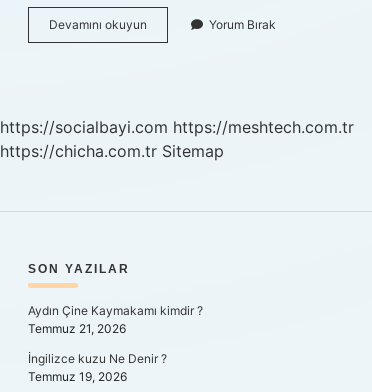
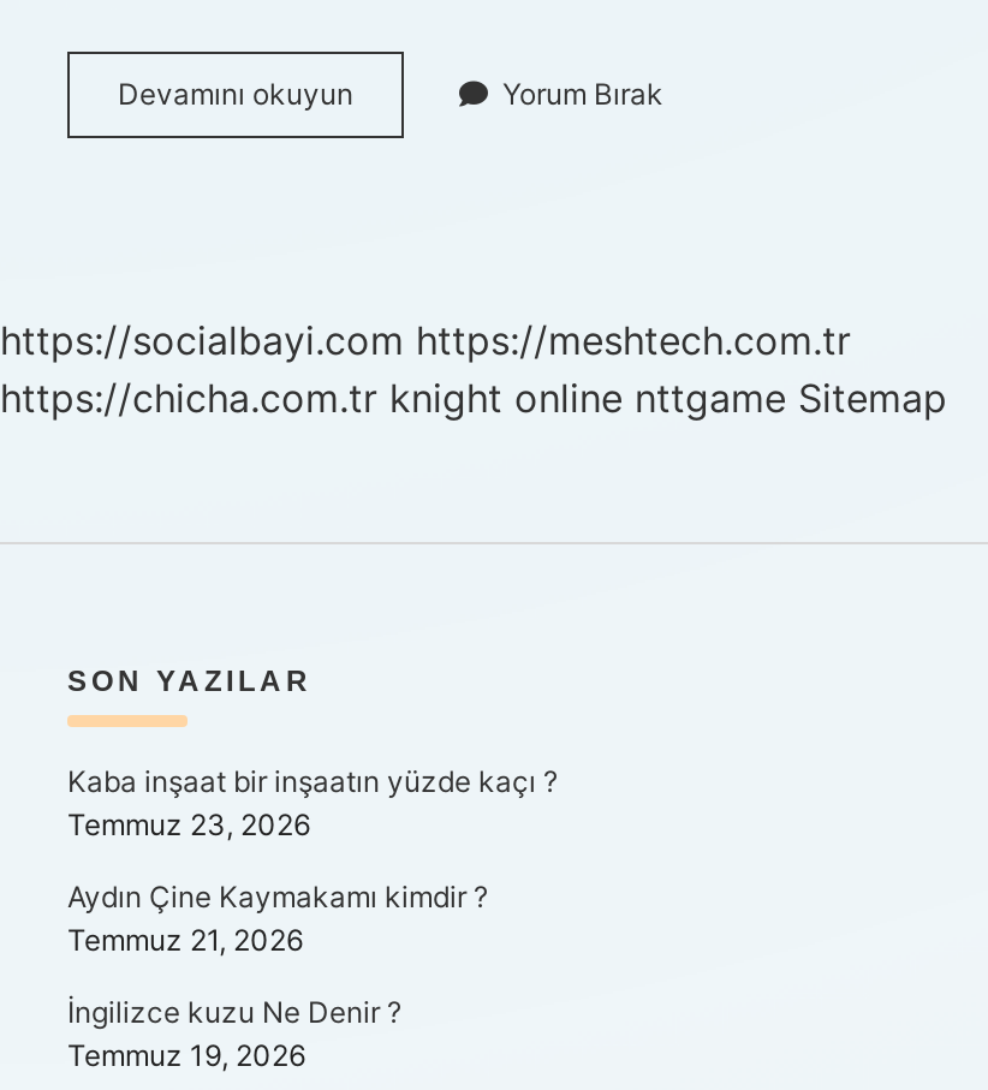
- https://chicha.com.tr Sitemap
+ https://chicha.com.tr knight online nttgame Sitemap

+ Kaba inşaat bir inşaatın yüzde kaçı ?
+ Temmuz 23, 2026
